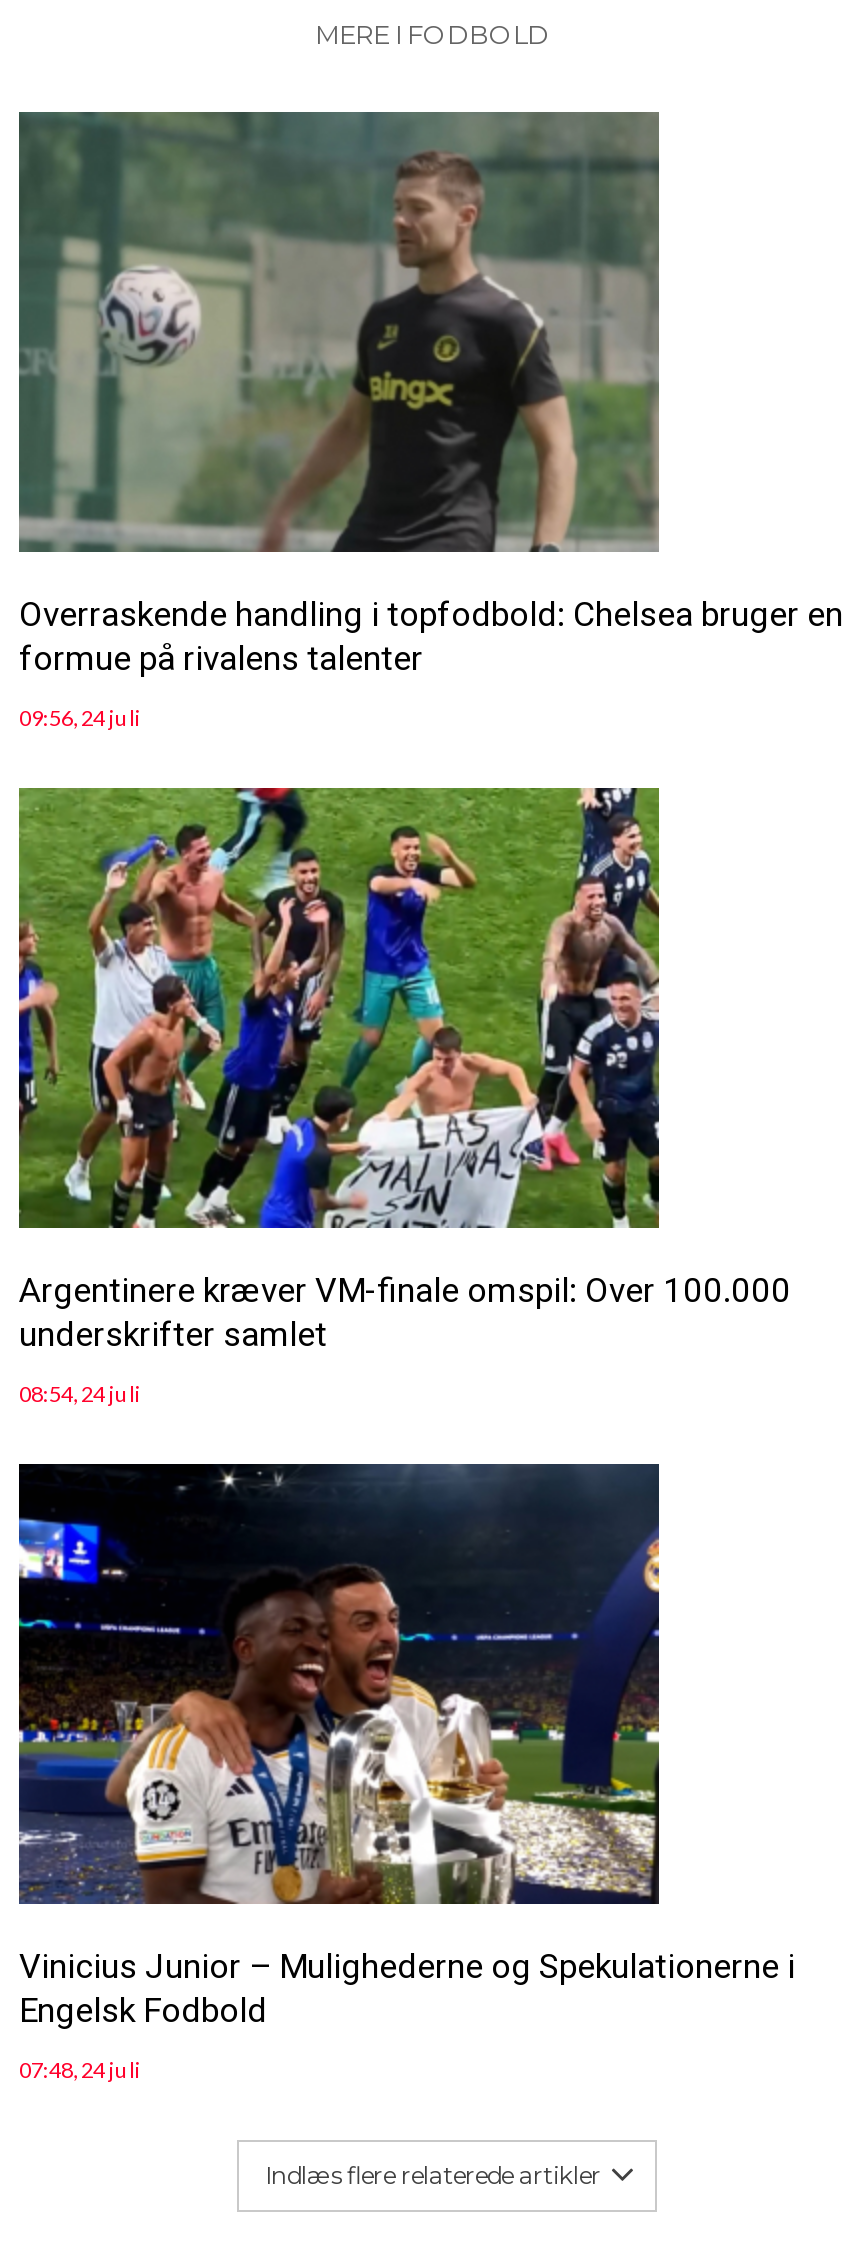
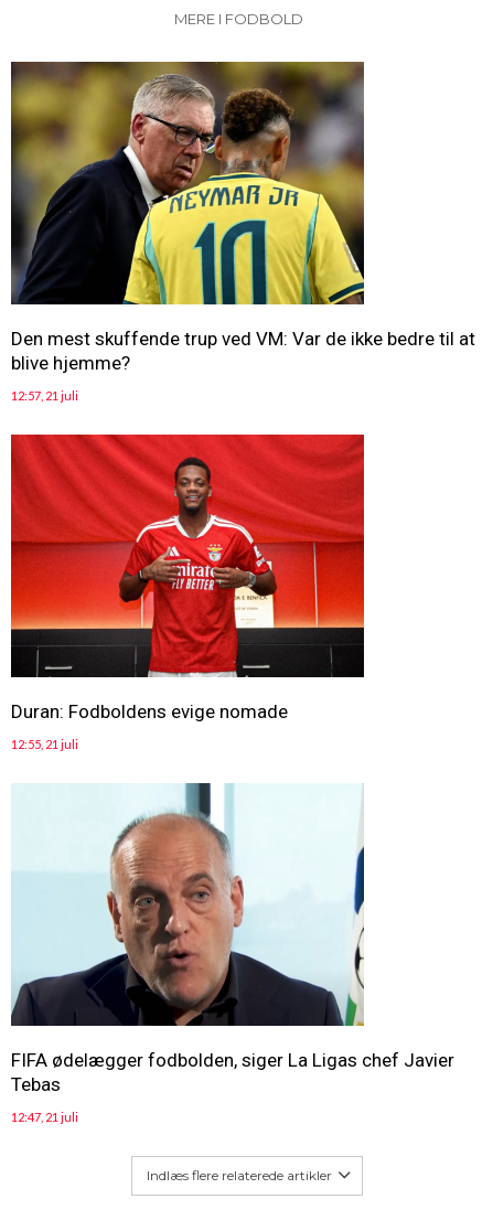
- [image]
- Overraskende handling i topfodbold: Chelsea bruger en
- formue på rivalens talenter
+ [image]
+ Den mest skuffende trup ved VM: Var de ikke bedre til at
+ blive hjemme?

- 09:56, 24 juli
+ 12:57, 21 juli

- [image]
- Argentinere kræver VM-finale omspil: Over 100.000
- underskrifter samlet
+ [image]
+ Duran: Fodboldens evige nomade

- 08:54, 24 juli
+ 12:55, 21 juli

- [image]
- Vinicius Junior – Mulighederne og Spekulationerne i
- Engelsk Fodbold
+ [image]
+ FIFA ødelægger fodbolden, siger La Ligas chef Javier
+ Tebas

- 07:48, 24 juli
+ 12:47, 21 juli
